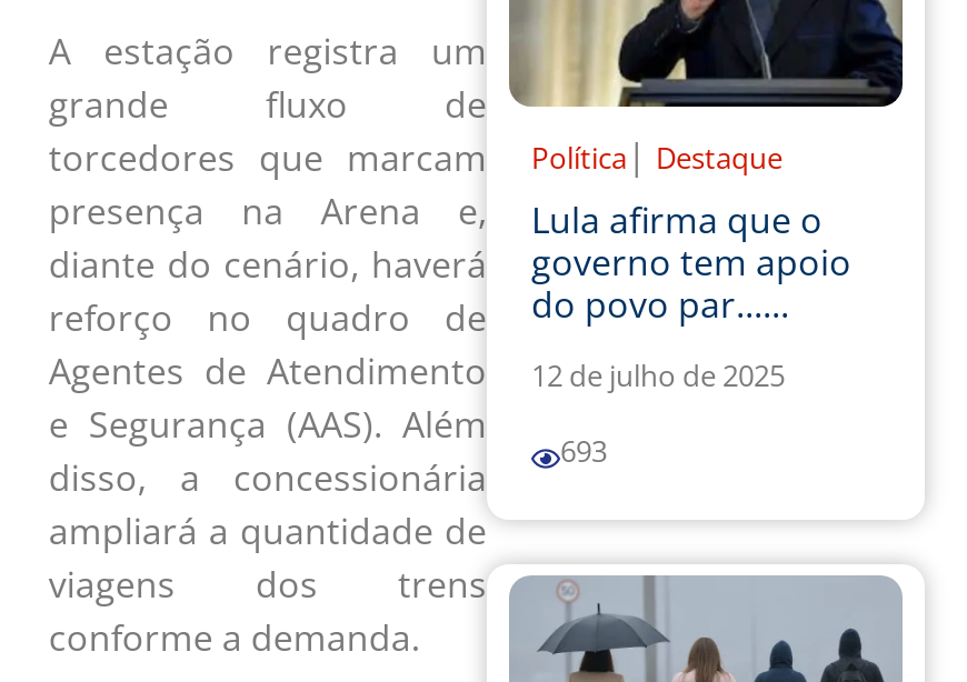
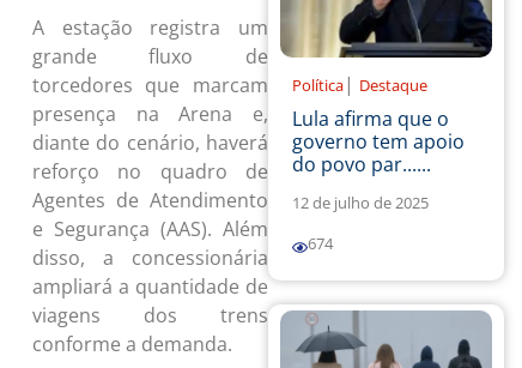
- 693
+ 674
